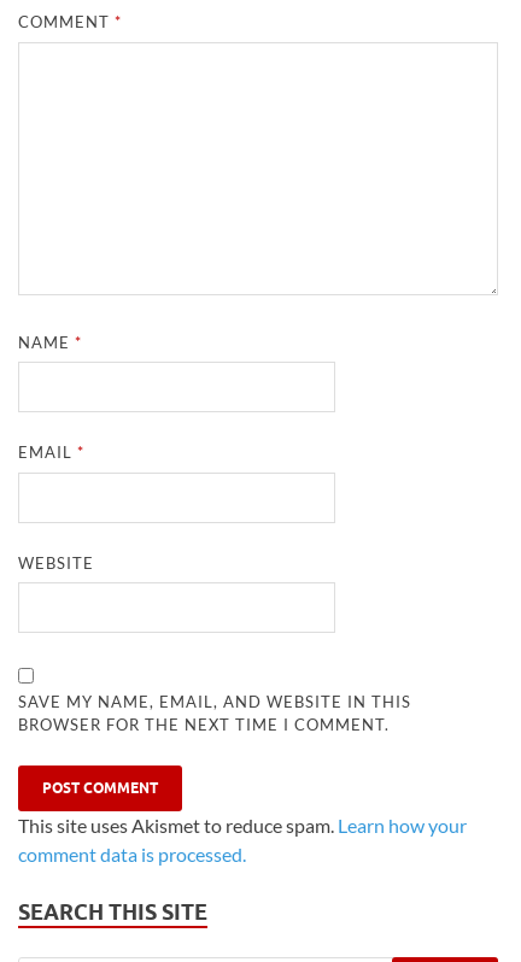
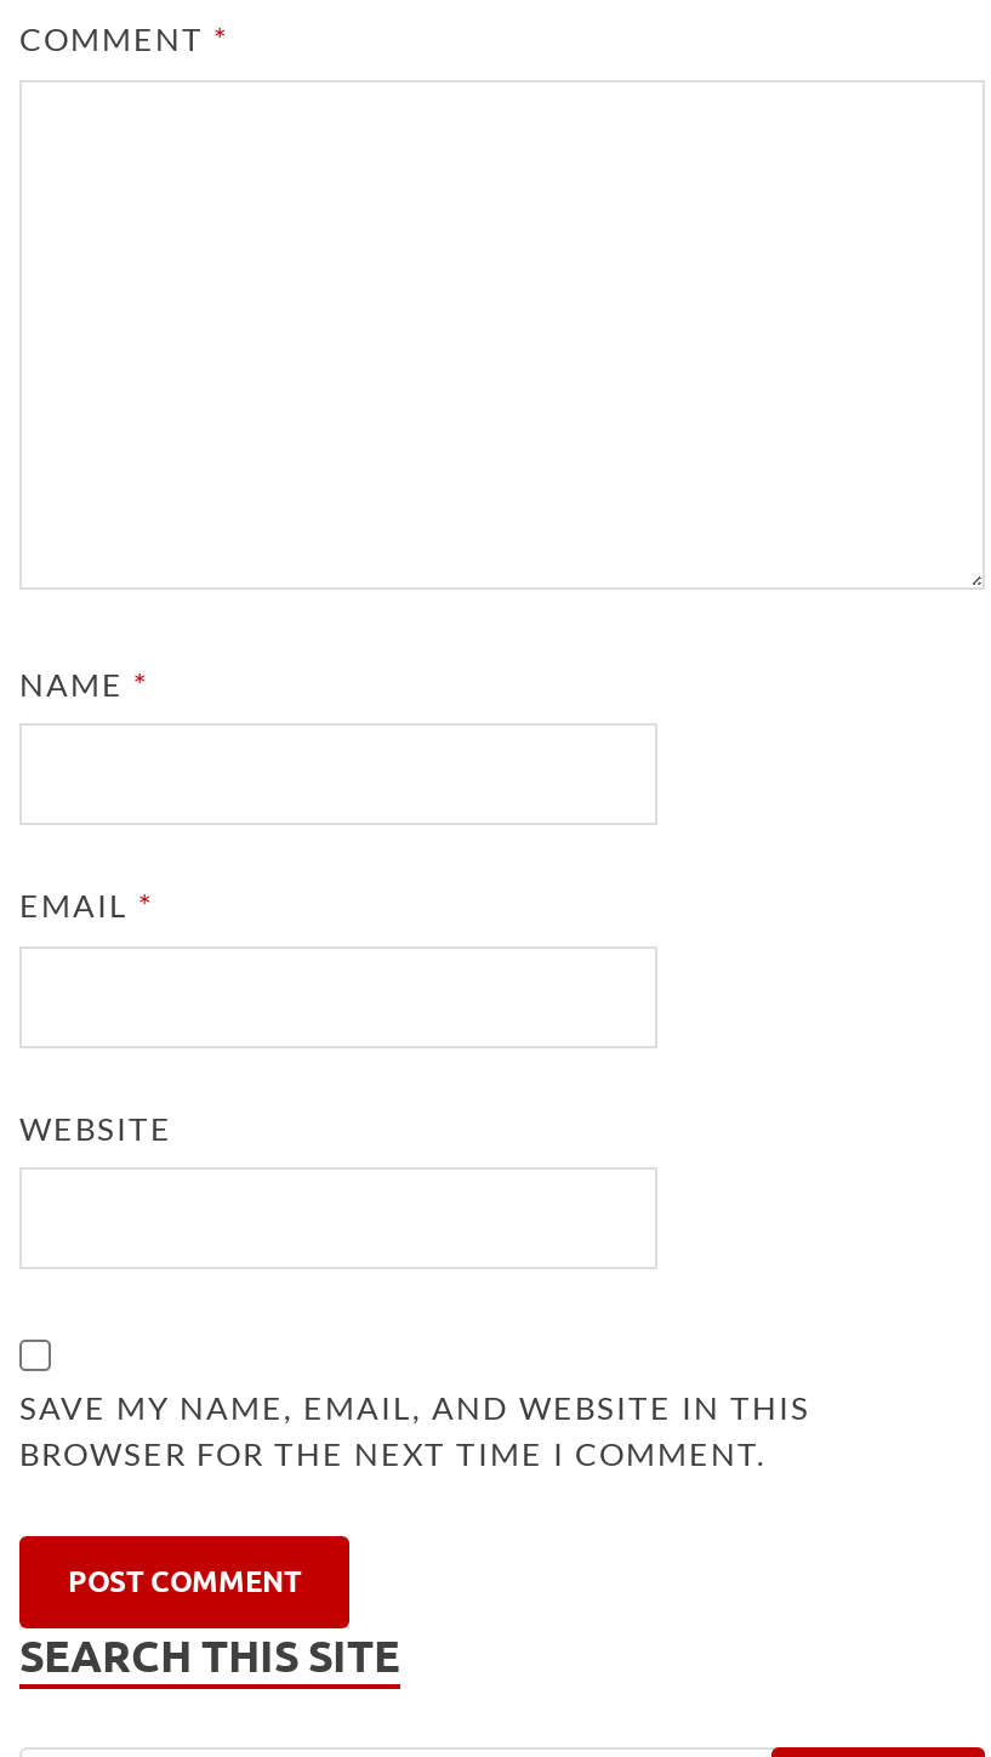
- This site uses Akismet to reduce spam. Learn how your
- comment data is processed.
